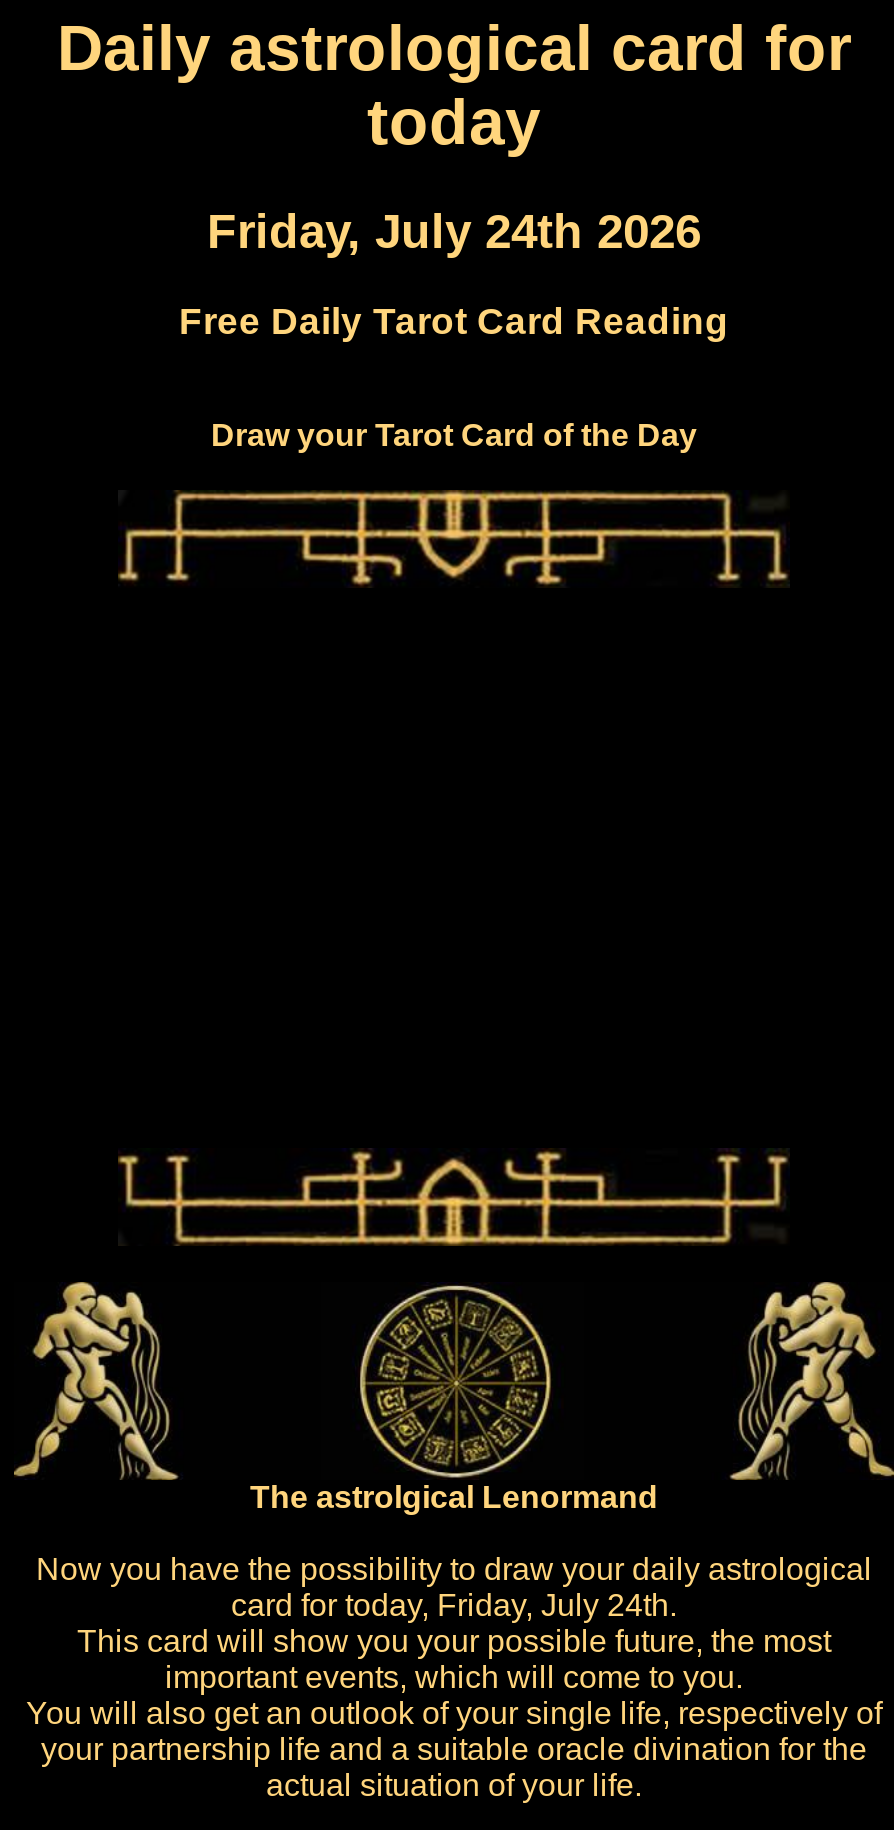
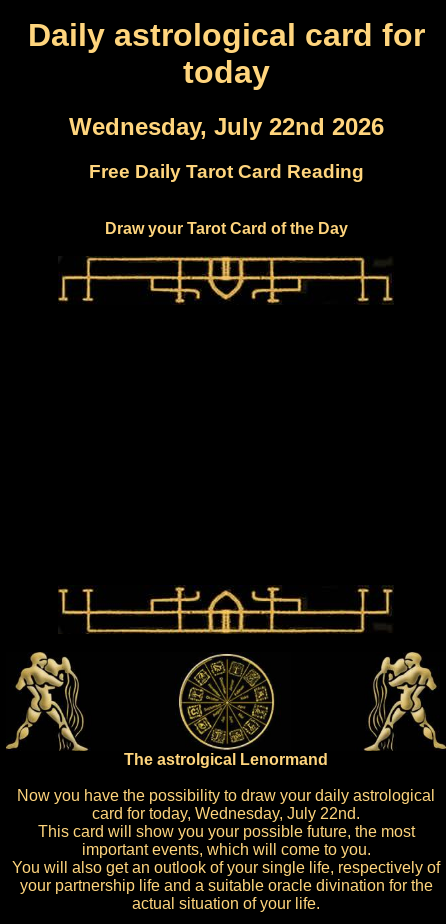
- Friday, July 24th 2026
+ Wednesday, July 22nd 2026

- card for today, Friday, July 24th.
+ card for today, Wednesday, July 22nd.
